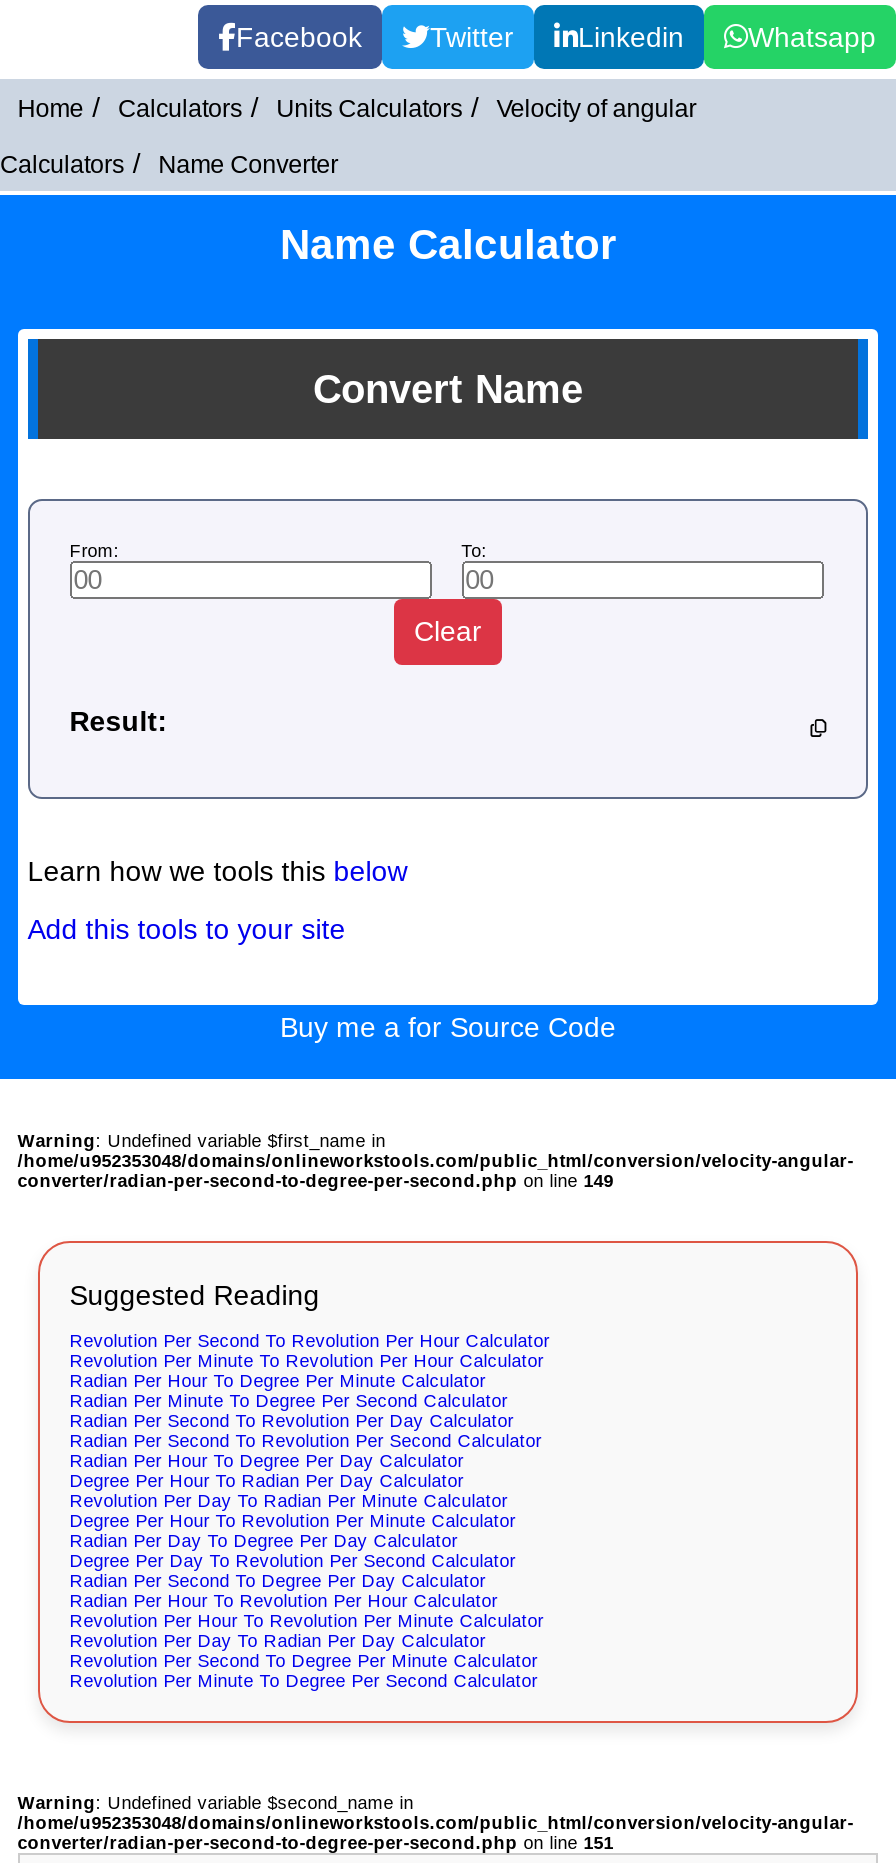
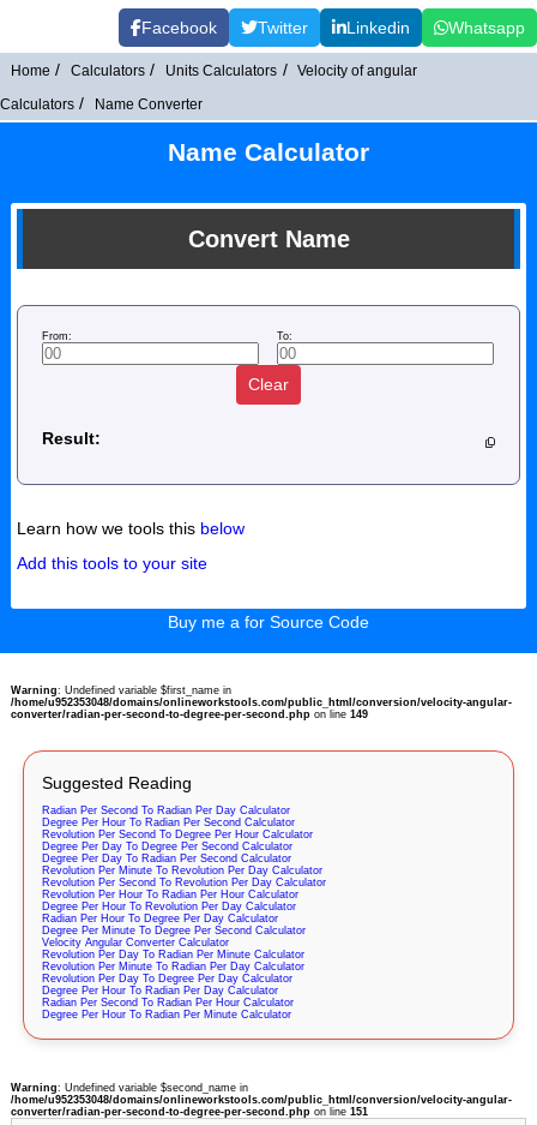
- Revolution Per Second To Revolution Per Hour Calculator
- Revolution Per Minute To Revolution Per Hour Calculator
- Radian Per Hour To Degree Per Minute Calculator
- Radian Per Minute To Degree Per Second Calculator
- Radian Per Second To Revolution Per Day Calculator
- Radian Per Second To Revolution Per Second Calculator
+ Radian Per Second To Radian Per Day Calculator
+ Degree Per Hour To Radian Per Second Calculator
+ Revolution Per Second To Degree Per Hour Calculator
+ Degree Per Day To Degree Per Second Calculator
+ Degree Per Day To Radian Per Second Calculator
+ Revolution Per Minute To Revolution Per Day Calculator
+ Revolution Per Second To Revolution Per Day Calculator
+ Revolution Per Hour To Radian Per Hour Calculator
+ Degree Per Hour To Revolution Per Day Calculator

moved down: Radian Per Hour To Degree Per Day Calculator

moved down: Degree Per Hour To Radian Per Day Calculator

+ Degree Per Minute To Degree Per Second Calculator
+ Velocity Angular Converter Calculator

moved down: Revolution Per Day To Radian Per Minute Calculator

- Degree Per Hour To Revolution Per Minute Calculator
- Radian Per Day To Degree Per Day Calculator
- Degree Per Day To Revolution Per Second Calculator
- Radian Per Second To Degree Per Day Calculator
- Radian Per Hour To Revolution Per Hour Calculator
- Revolution Per Hour To Revolution Per Minute Calculator
- Revolution Per Day To Radian Per Day Calculator
- Revolution Per Second To Degree Per Minute Calculator
- Revolution Per Minute To Degree Per Second Calculator
+ Revolution Per Minute To Radian Per Day Calculator
+ Revolution Per Day To Degree Per Day Calculator
+ Radian Per Second To Radian Per Hour Calculator
+ Degree Per Hour To Radian Per Minute Calculator
